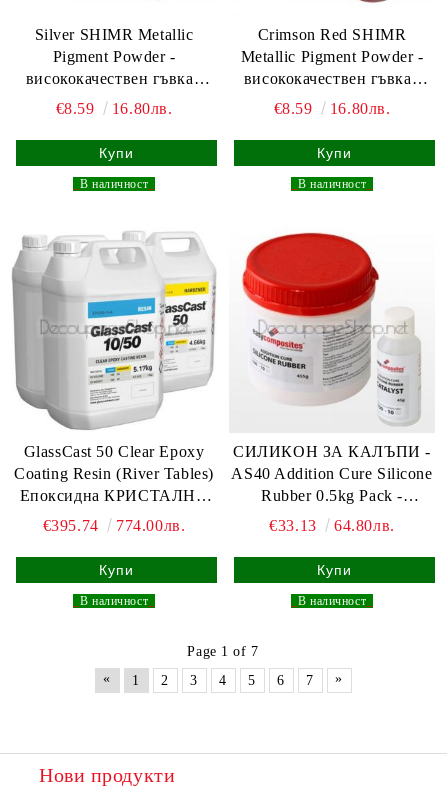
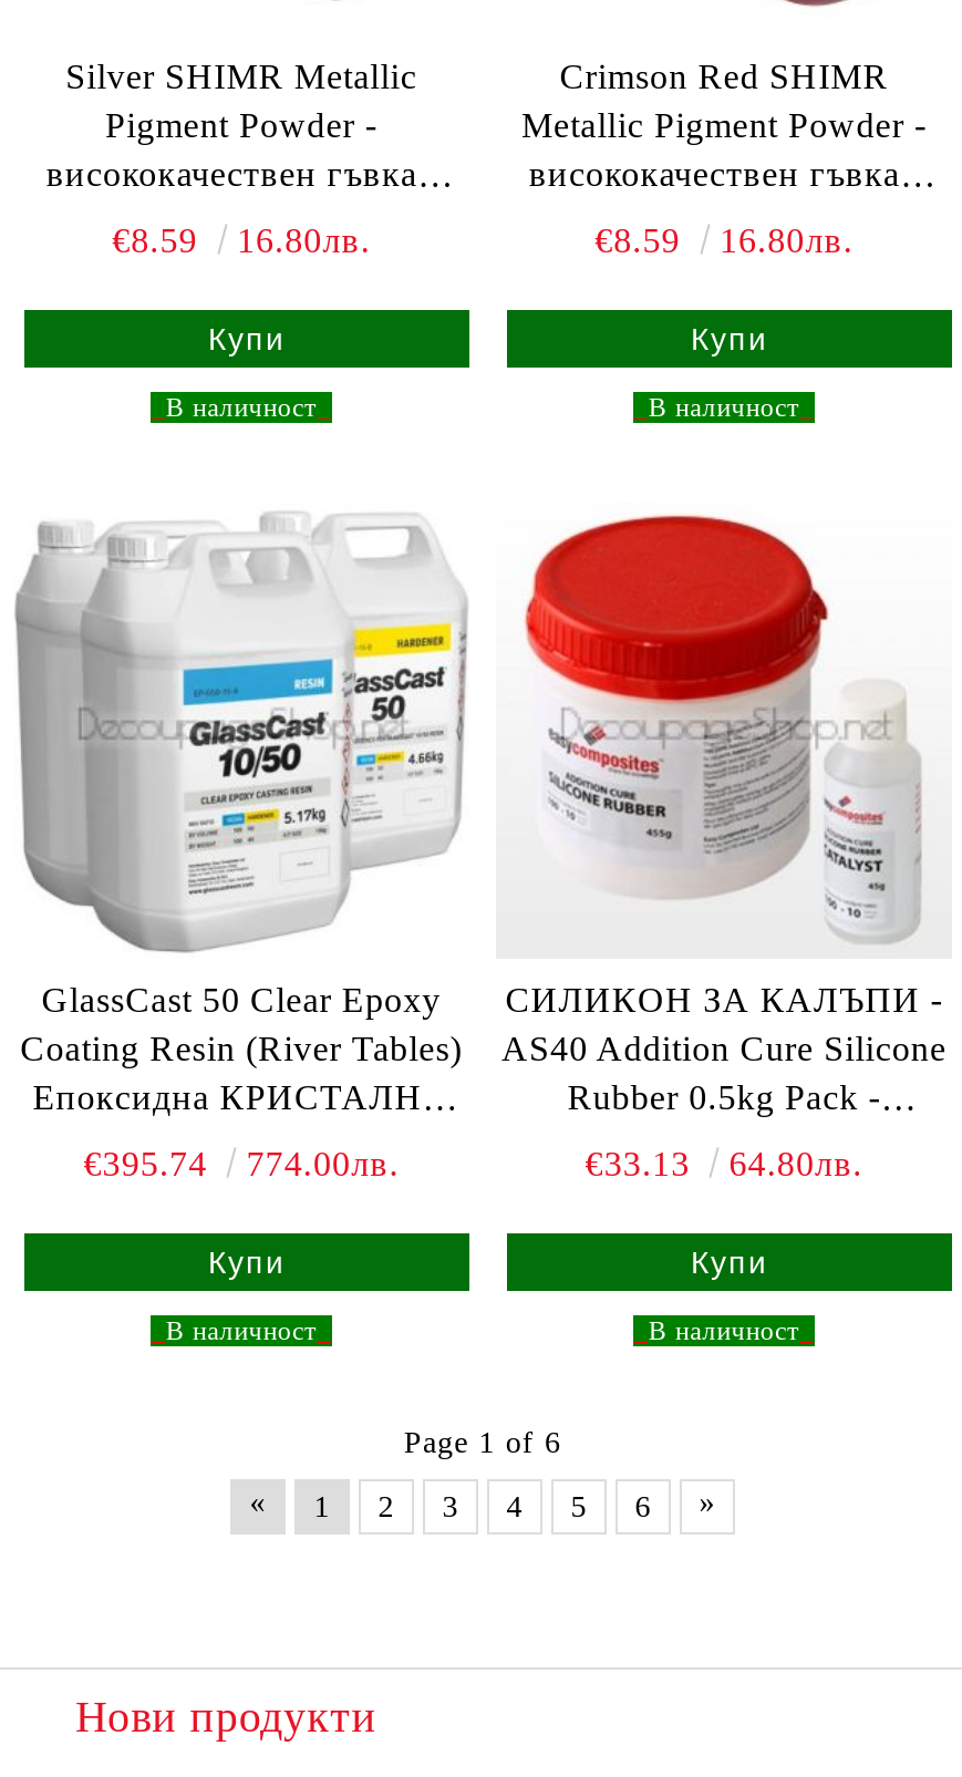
- Page 1 of 7
+ Page 1 of 6

- 7
